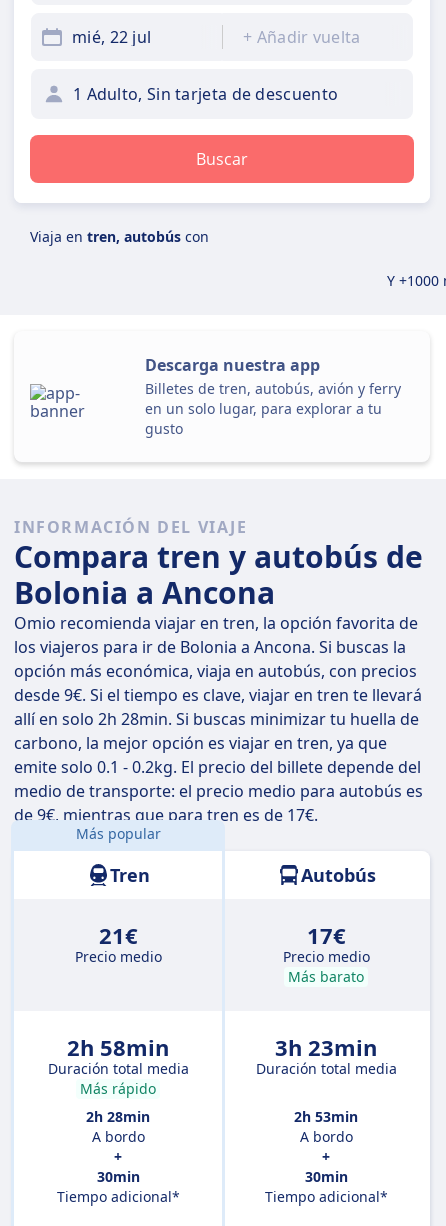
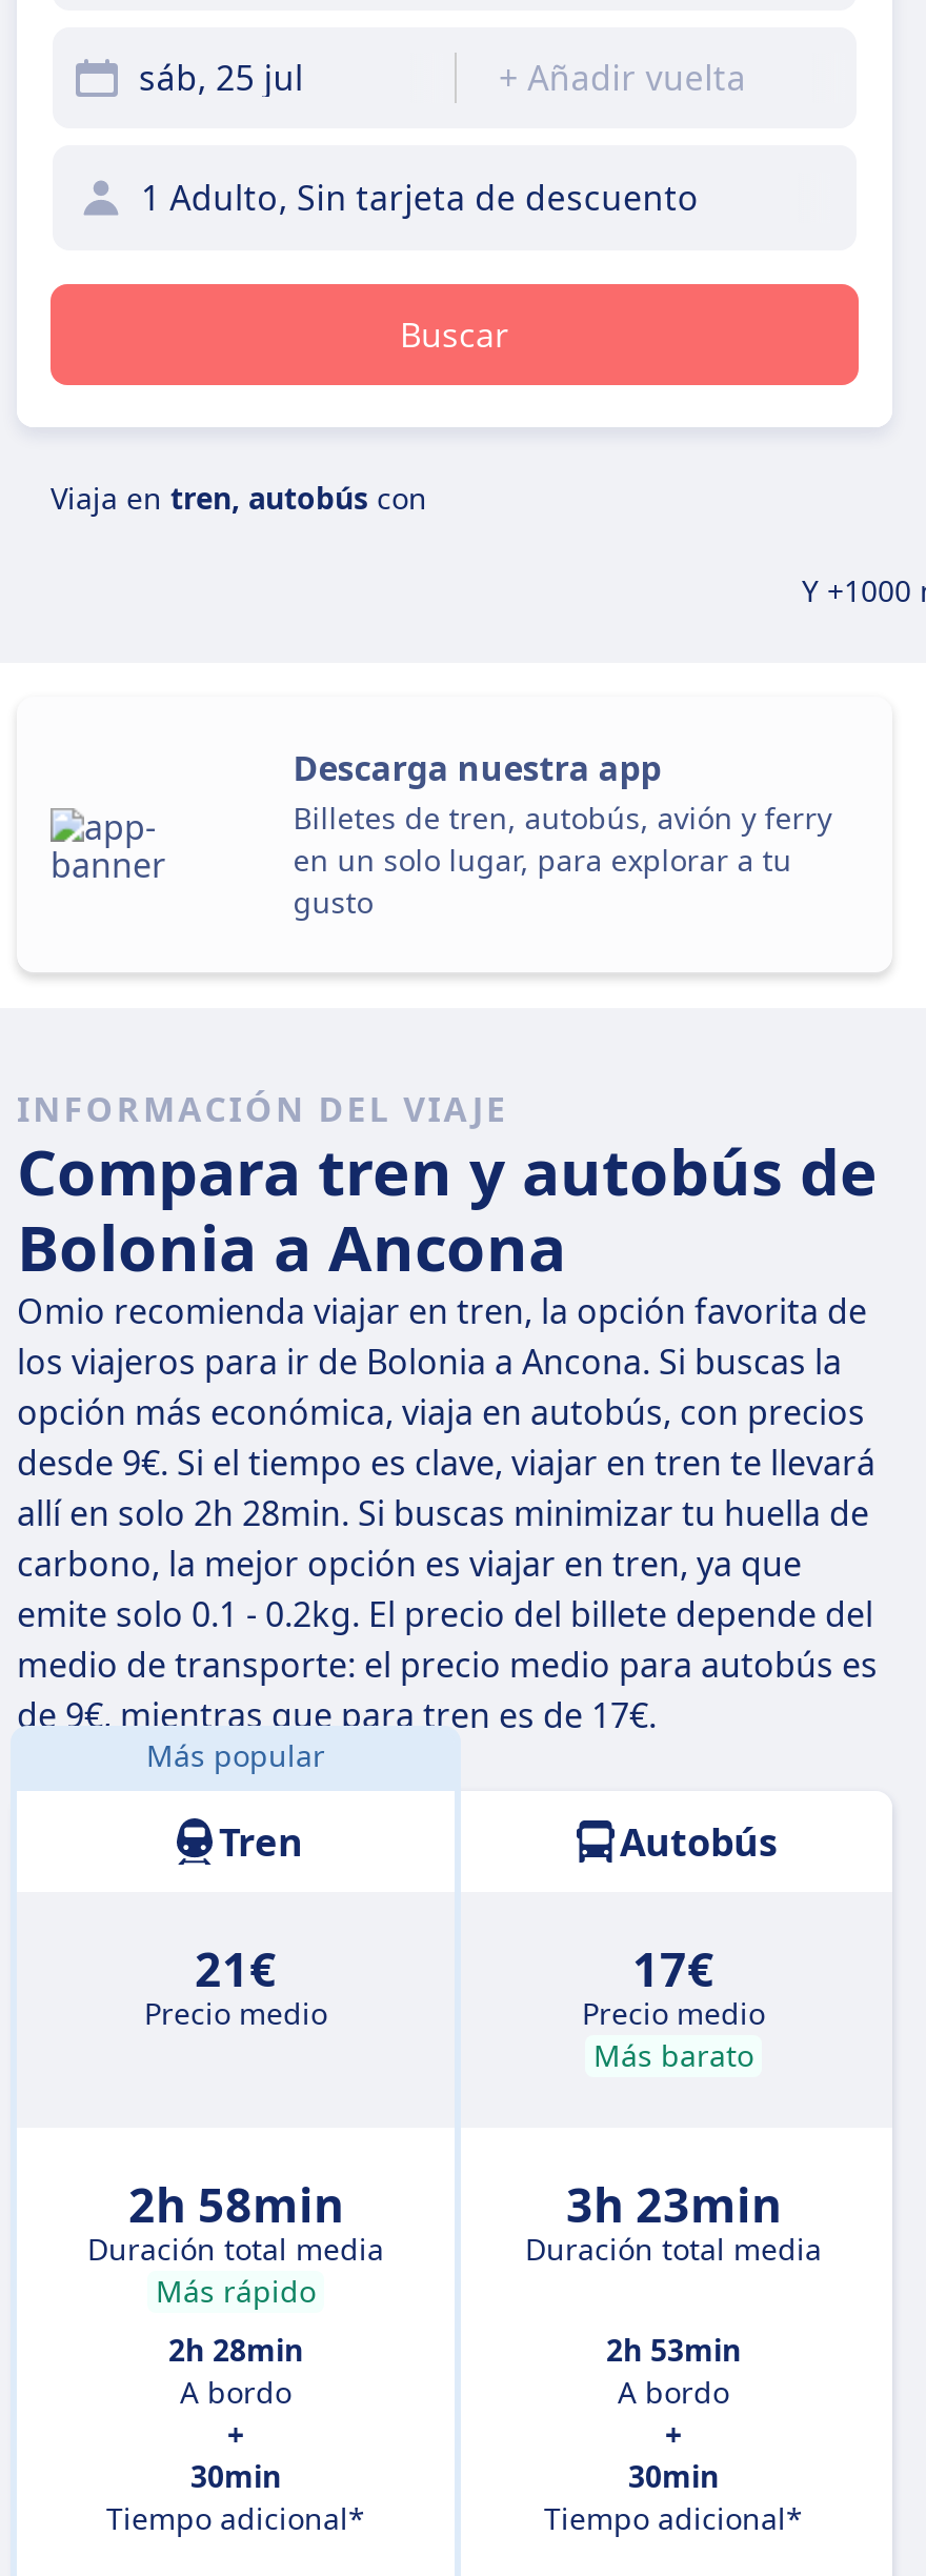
- mié, 22 jul
+ sáb, 25 jul
